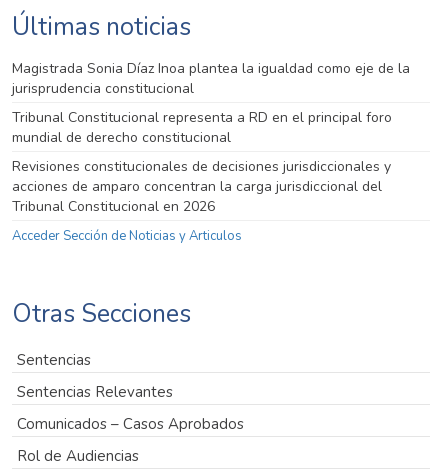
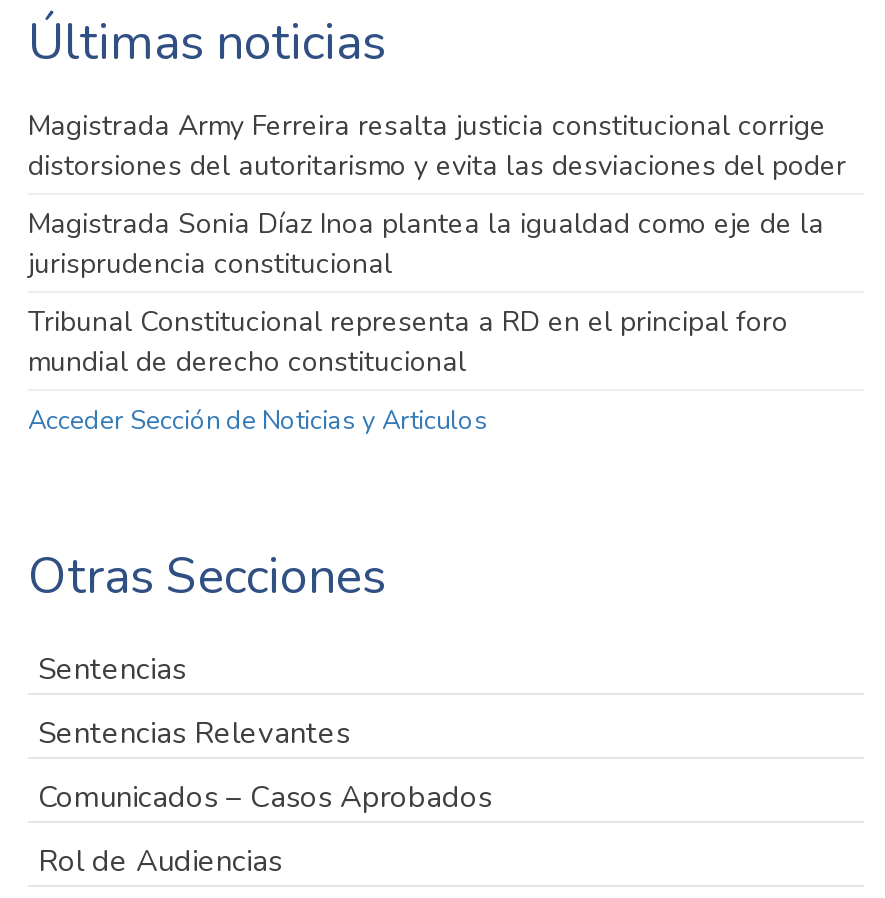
+ Magistrada Army Ferreira resalta justicia constitucional corrige
+ distorsiones del autoritarismo y evita las desviaciones del poder

moved down: Magistrada Sonia Díaz Inoa plantea la igualdad como eje de la | jurisprudencia constitucional | Tribunal Constitucional representa a RD en el principal foro | mundial de derecho constitucional

- Revisiones constitucionales de decisiones jurisdiccionales y
- acciones de amparo concentran la carga jurisdiccional del
- Tribunal Constitucional en 2026
